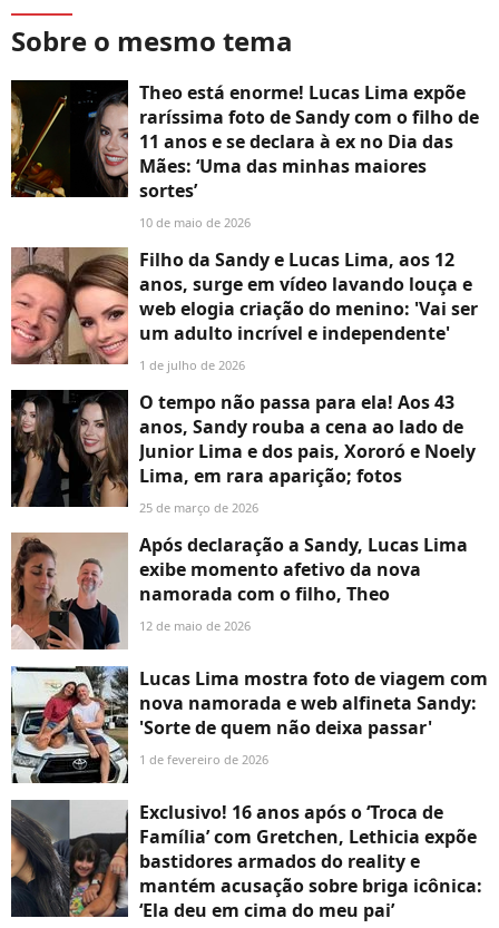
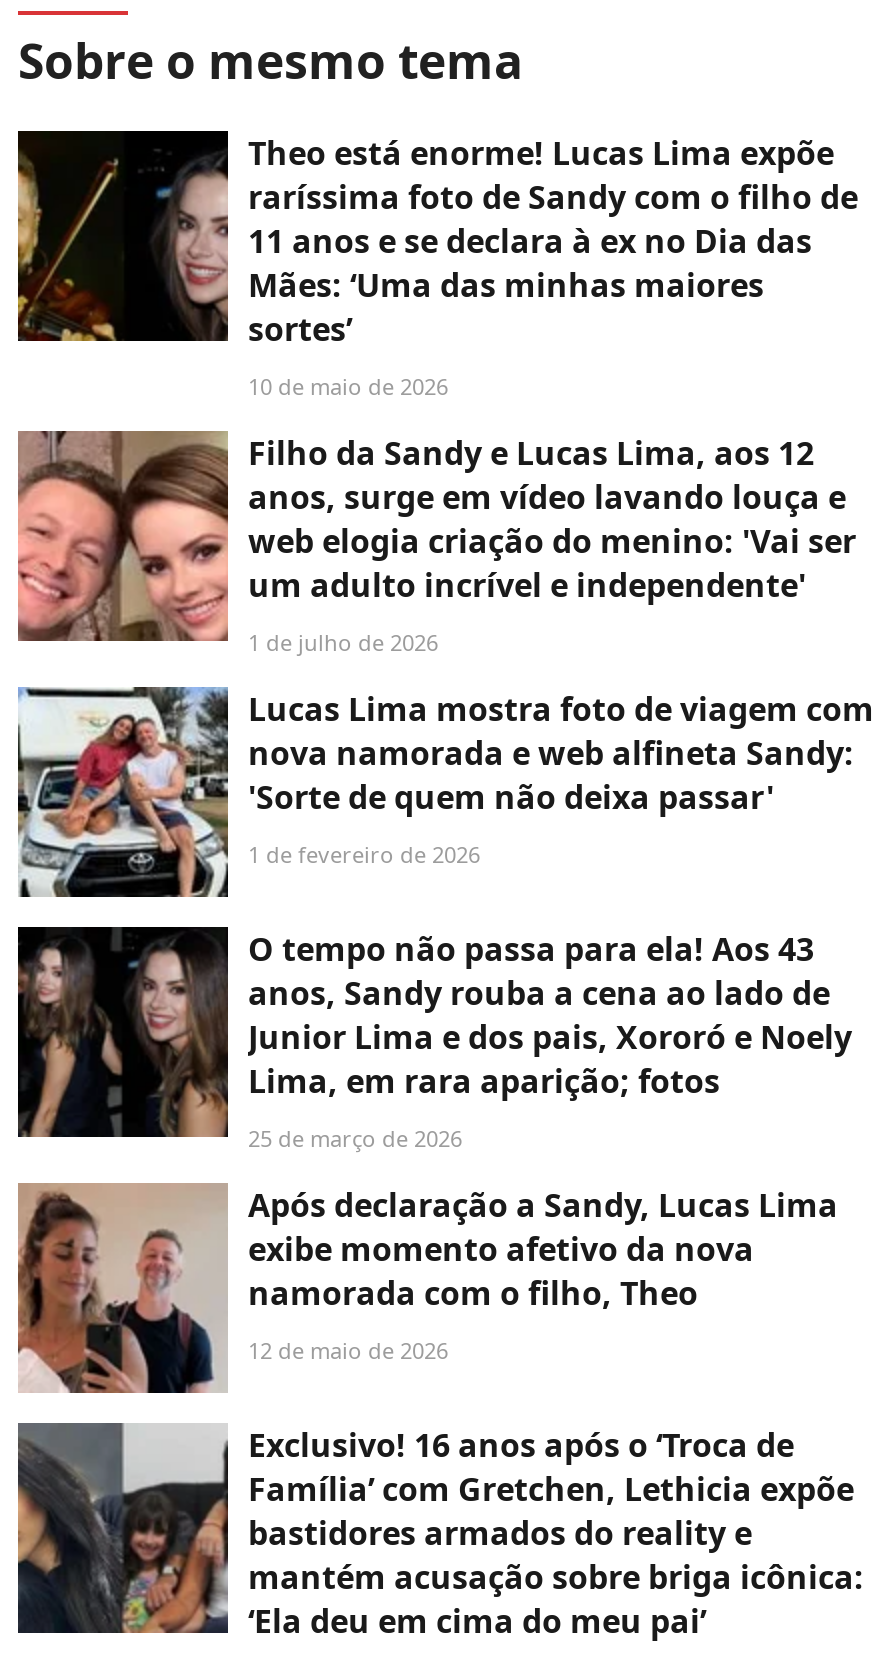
moved down: [image] | O tempo não passa para ela! Aos 43 | anos, Sandy rouba a cena ao lado de | ... | namorada com o filho, Theo | 12 de maio de 2026

moved up: [image] | Lucas Lima mostra foto de viagem com | nova namorada e web alfineta Sandy: | 'Sorte de quem não deixa passar' | 1 de fevereiro de 2026
